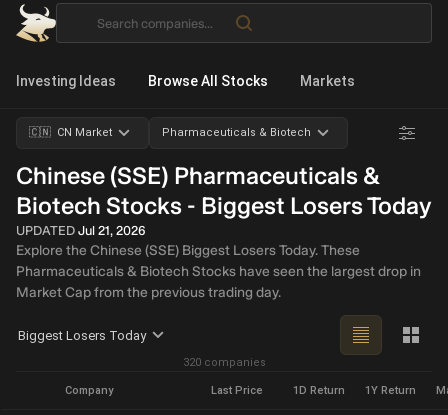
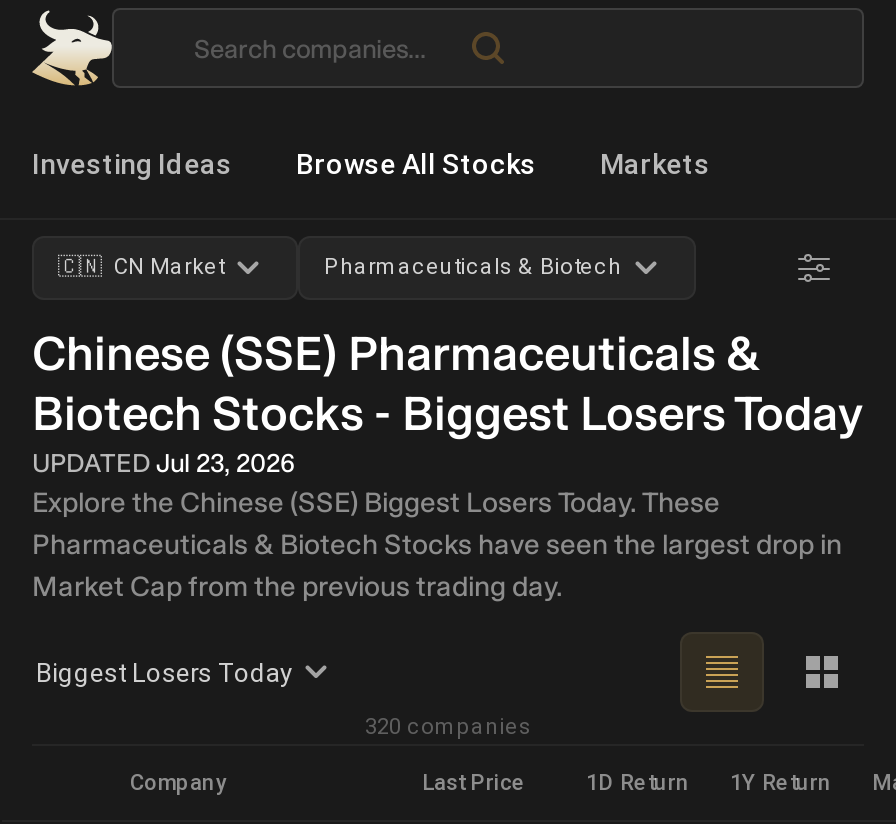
- UPDATED Jul 21, 2026
+ UPDATED Jul 23, 2026
